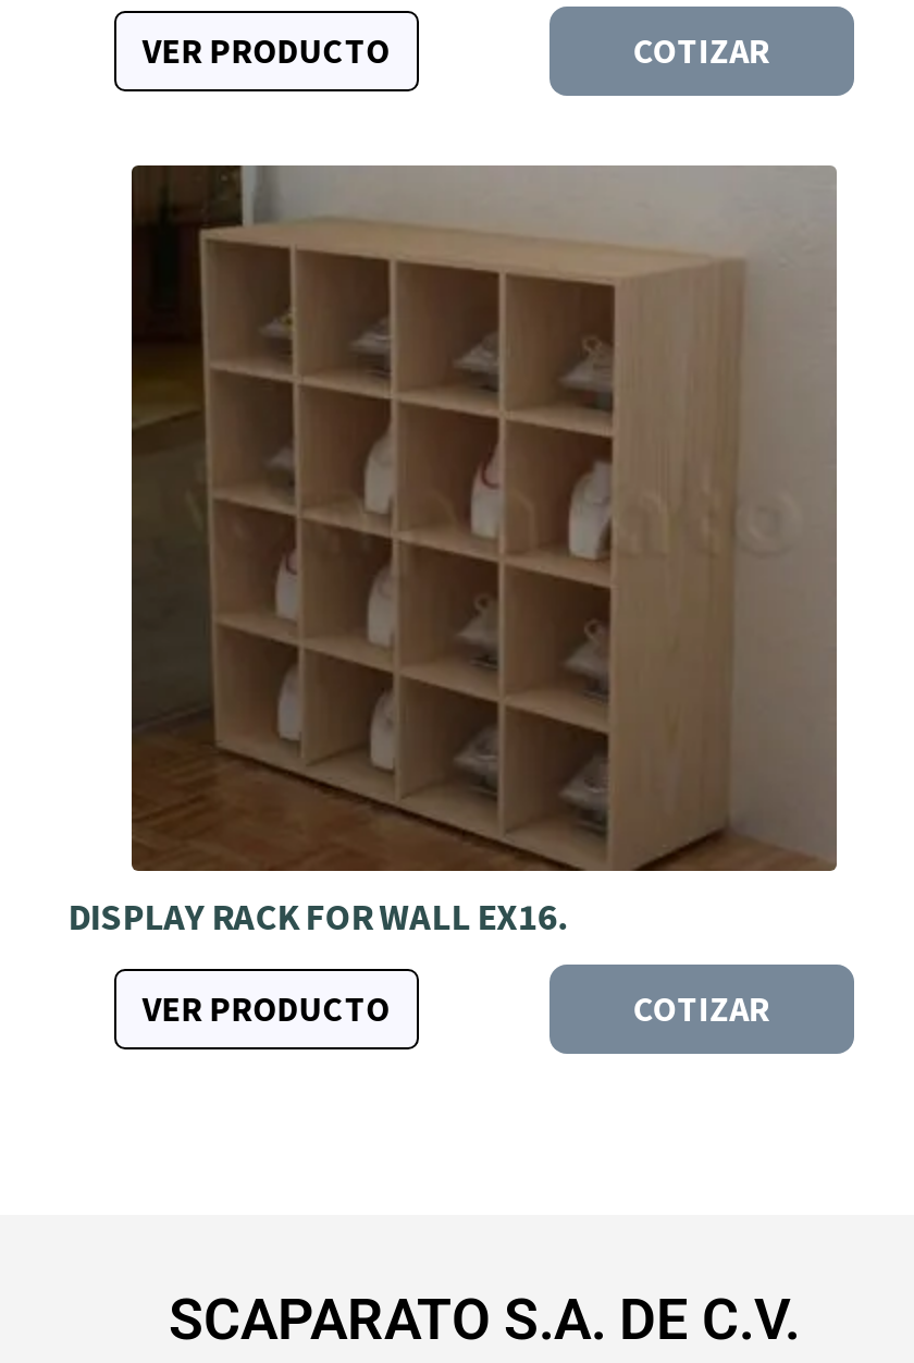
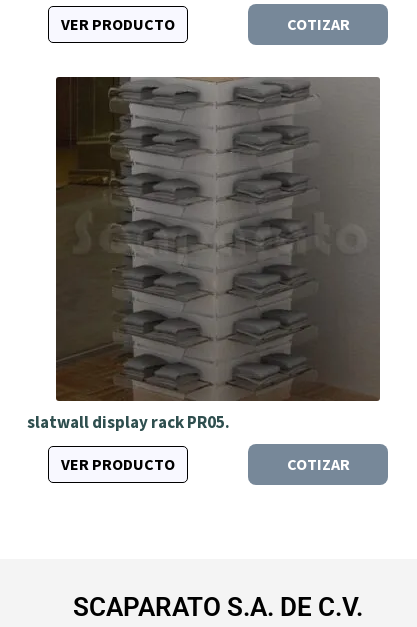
- [image]
- DISPLAY RACK FOR WALL EX16.
+ [image]
+ slatwall display rack PR05.
